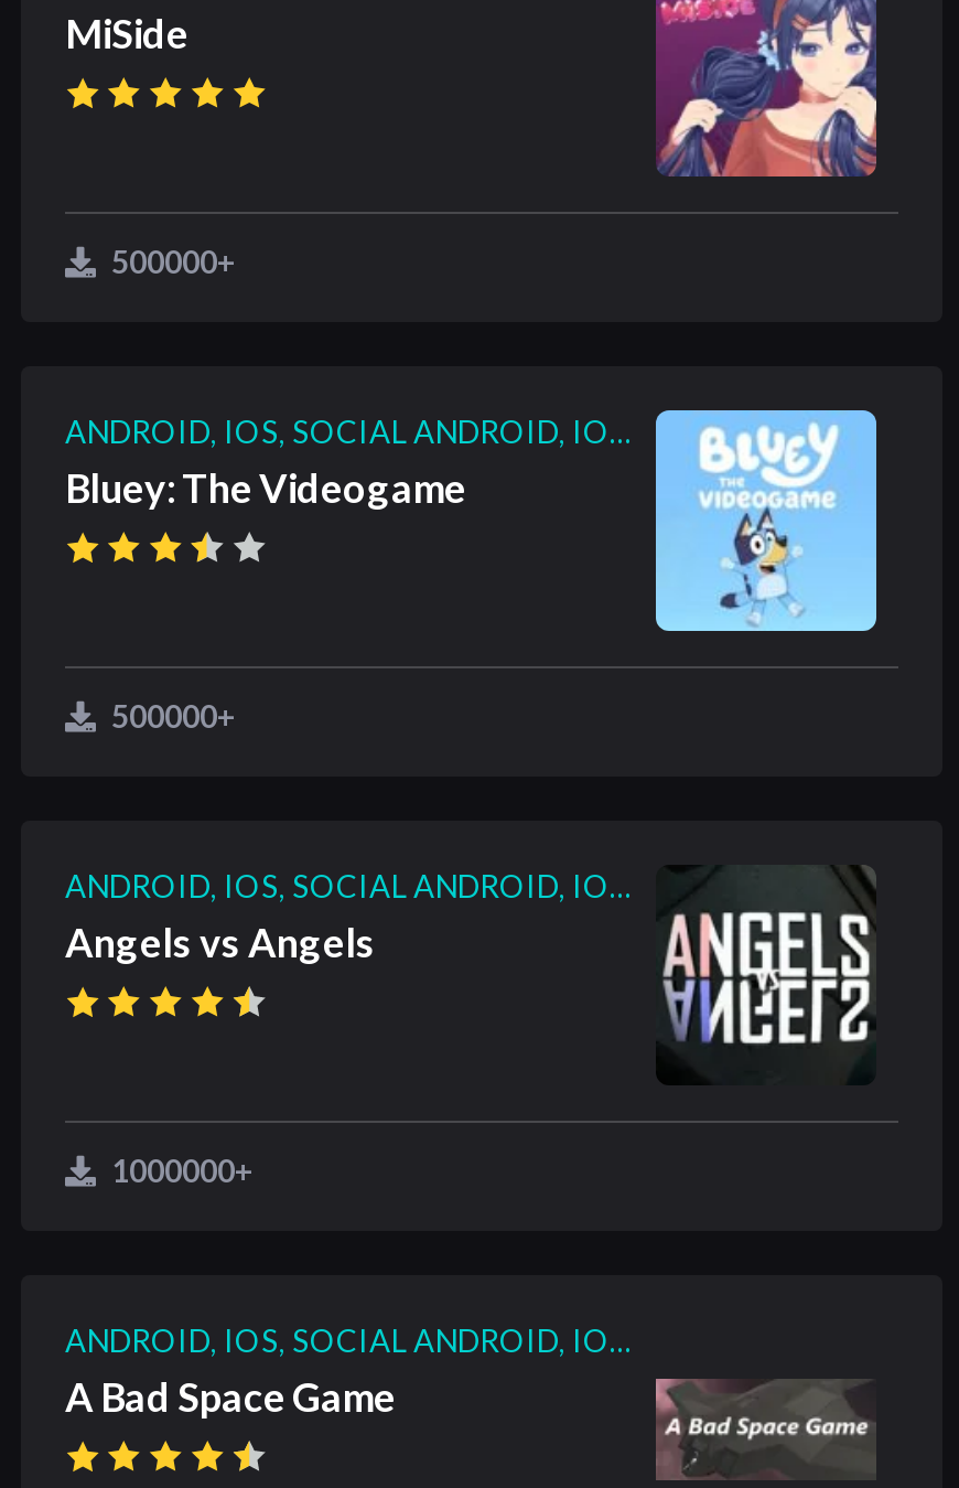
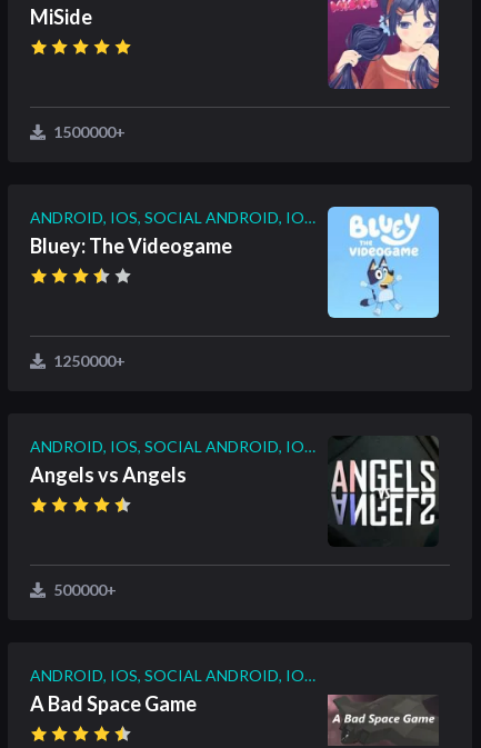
- 500000+
+ 1500000+

- 500000+
+ 1250000+

- 1000000+
+ 500000+
